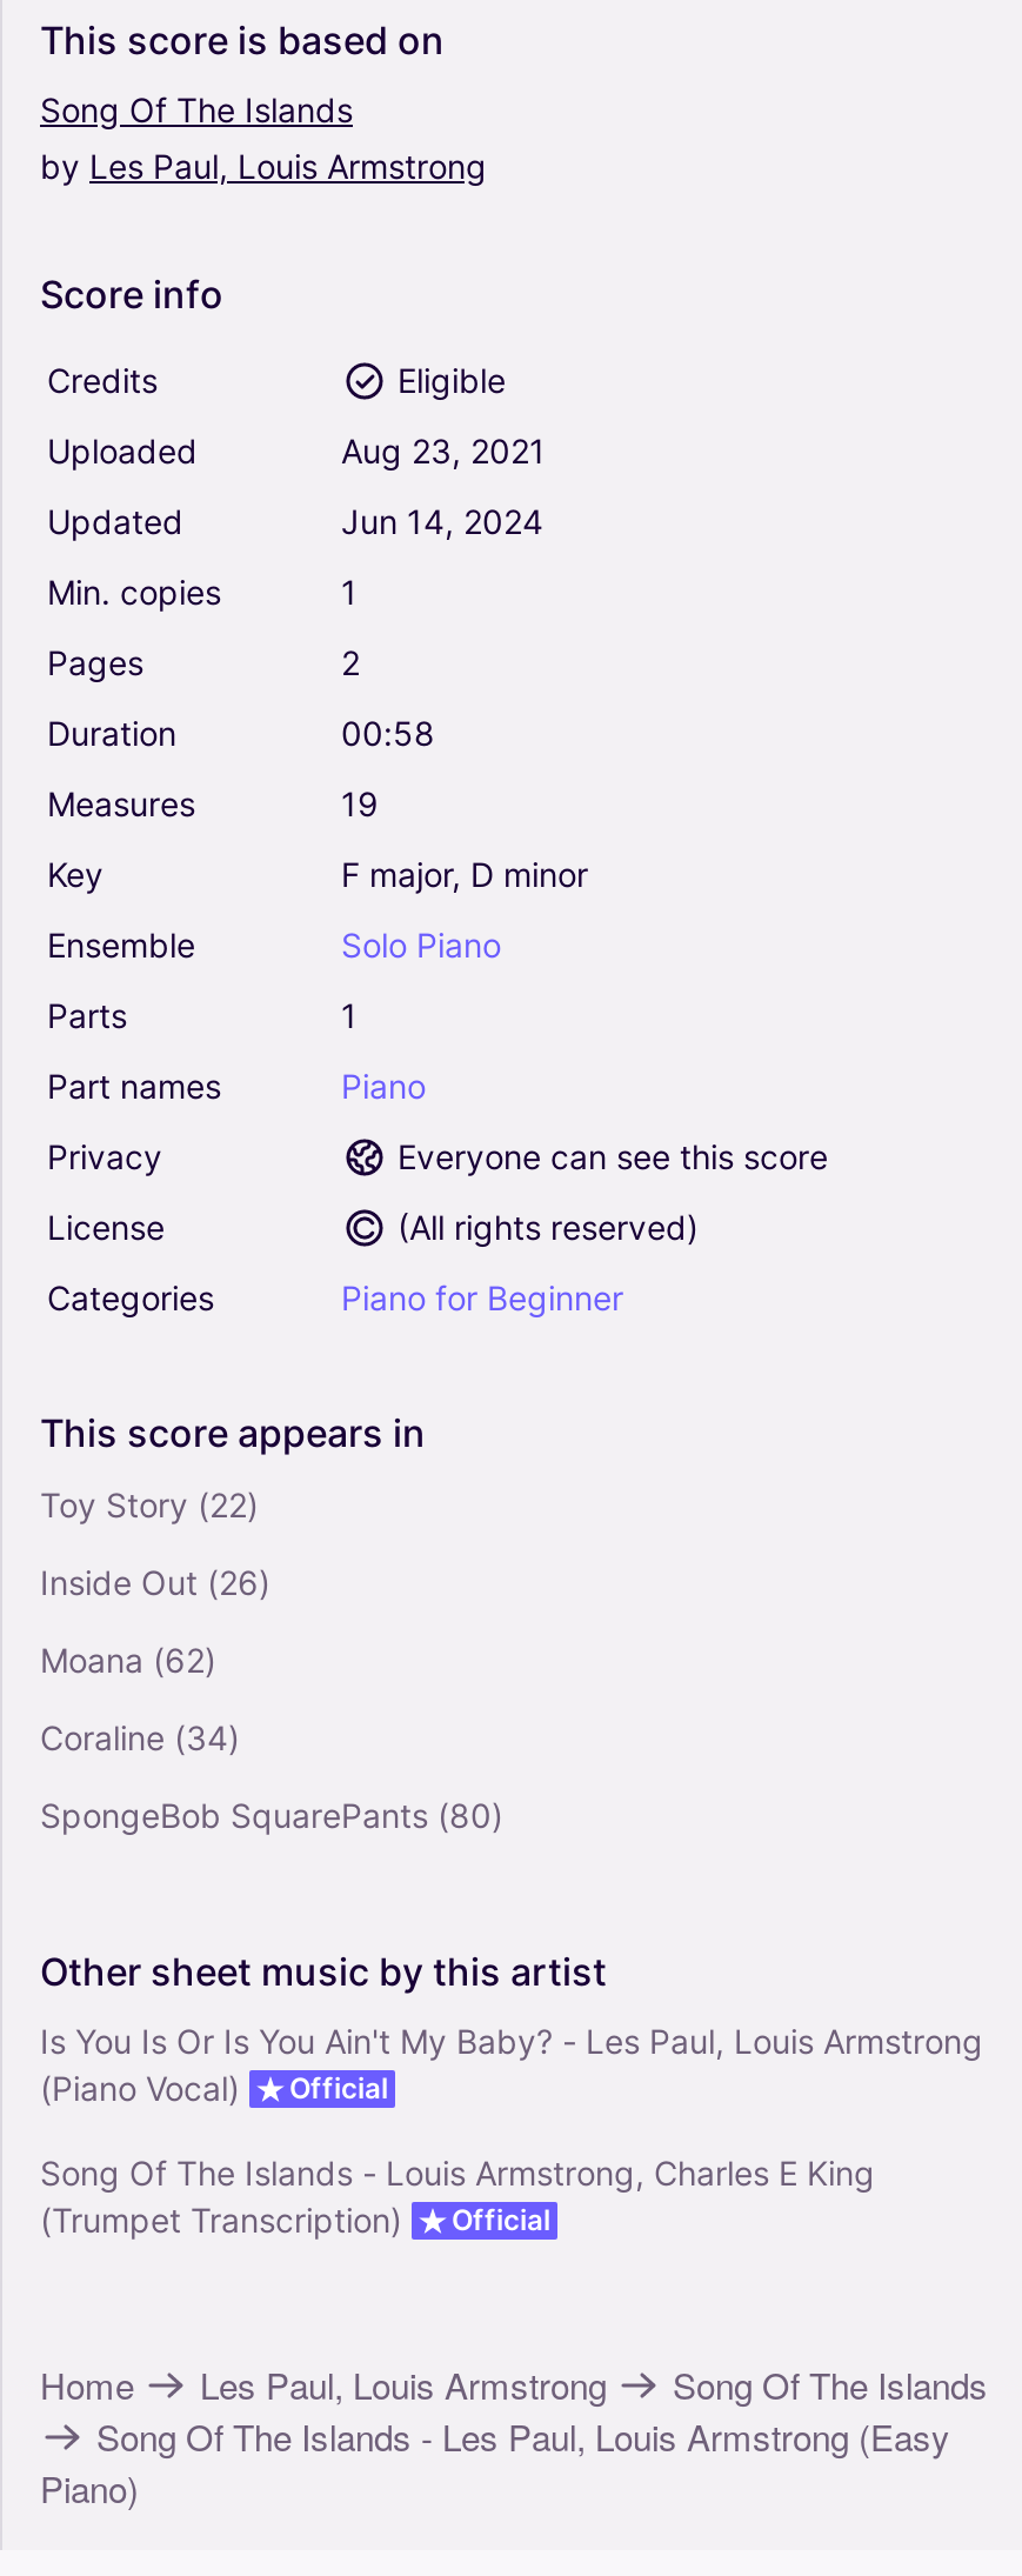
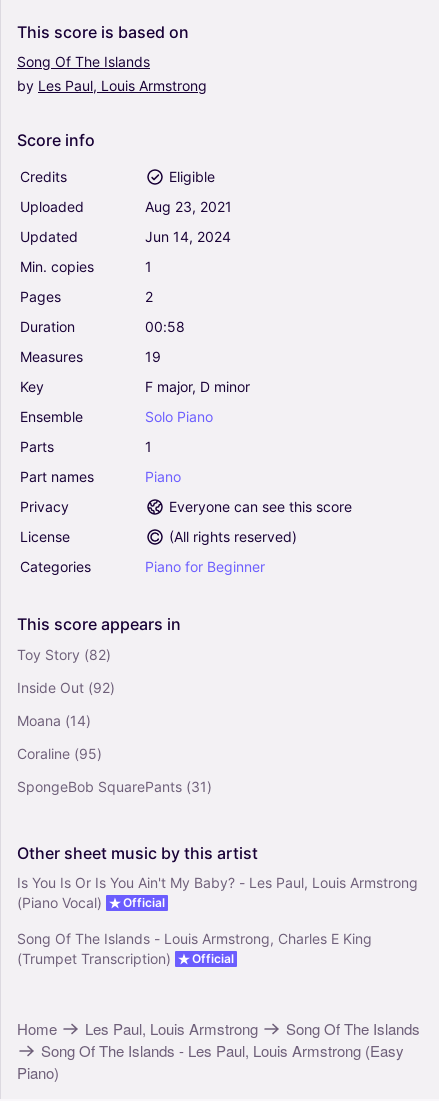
- Toy Story (22)
+ Toy Story (82)

- Inside Out (26)
+ Inside Out (92)

- Moana (62)
+ Moana (14)

- Coraline (34)
+ Coraline (95)

- SpongeBob SquarePants (80)
+ SpongeBob SquarePants (31)
